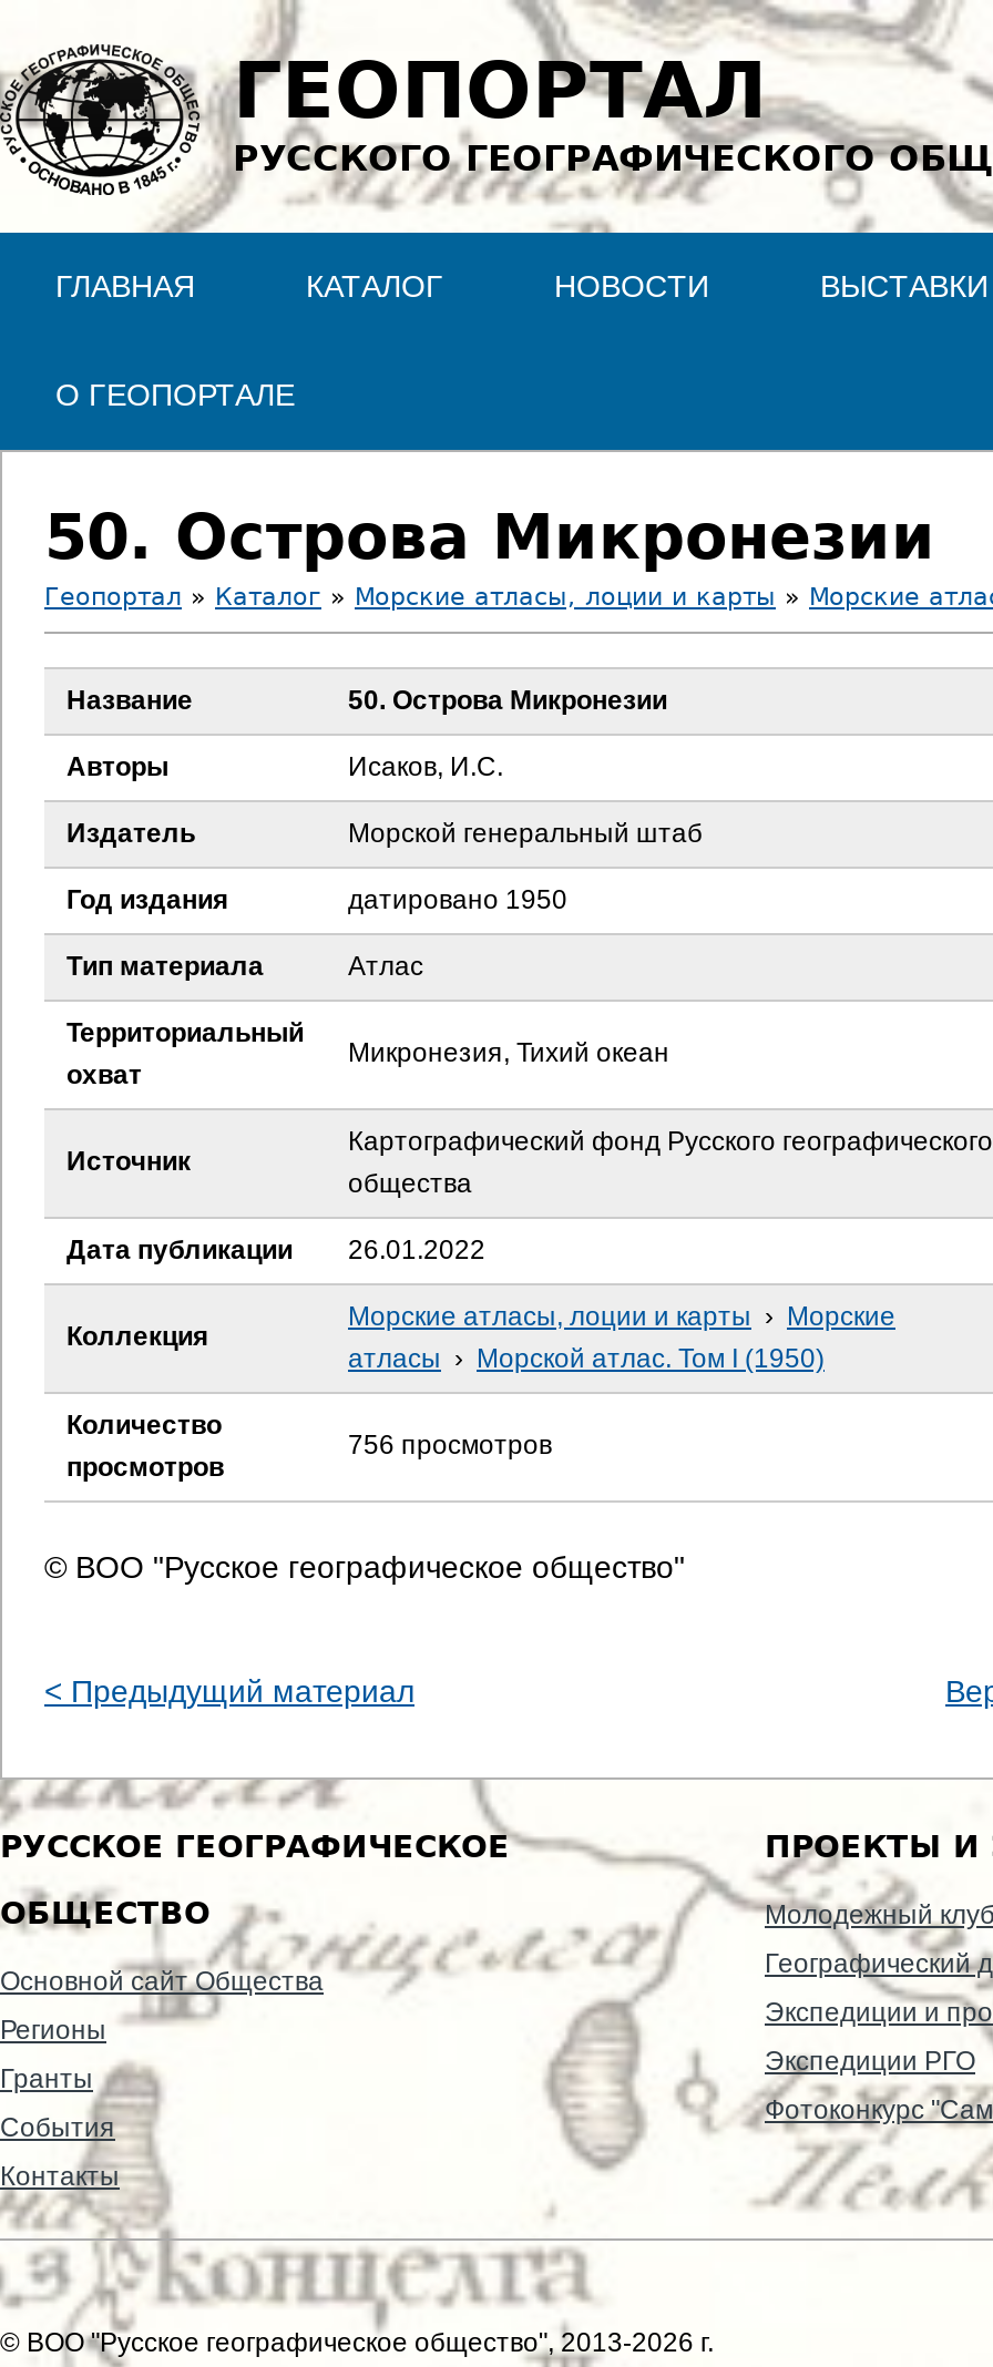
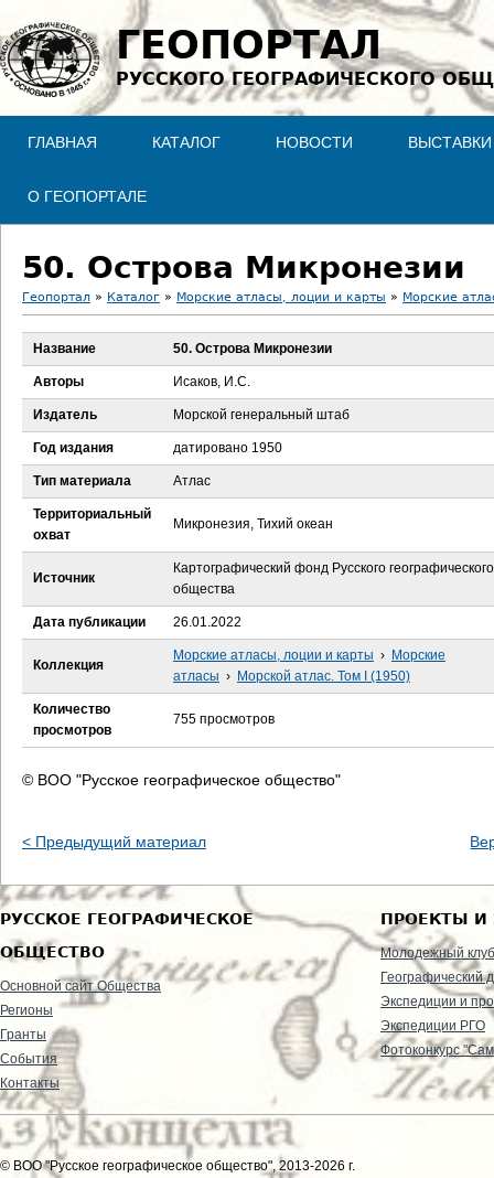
- 756 просмотров
+ 755 просмотров
